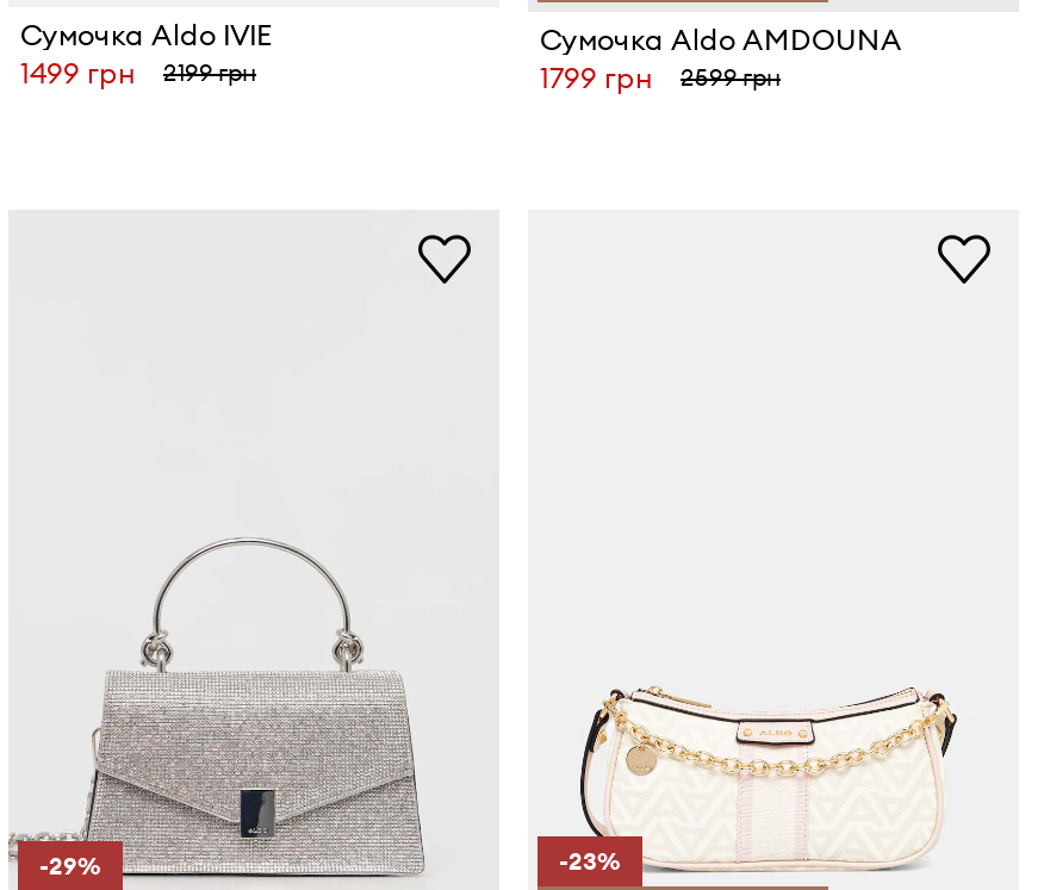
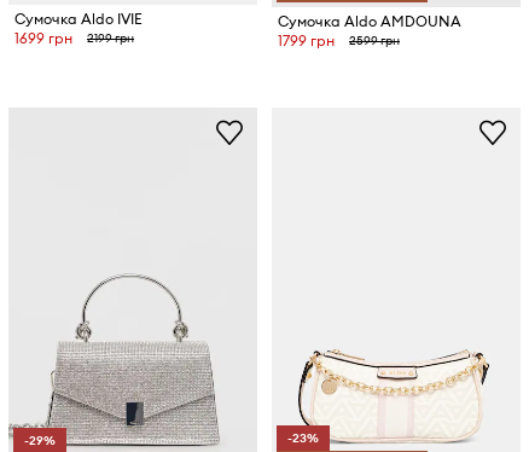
- 1499 грн 2199 грн
+ 1699 грн 2199 грн
